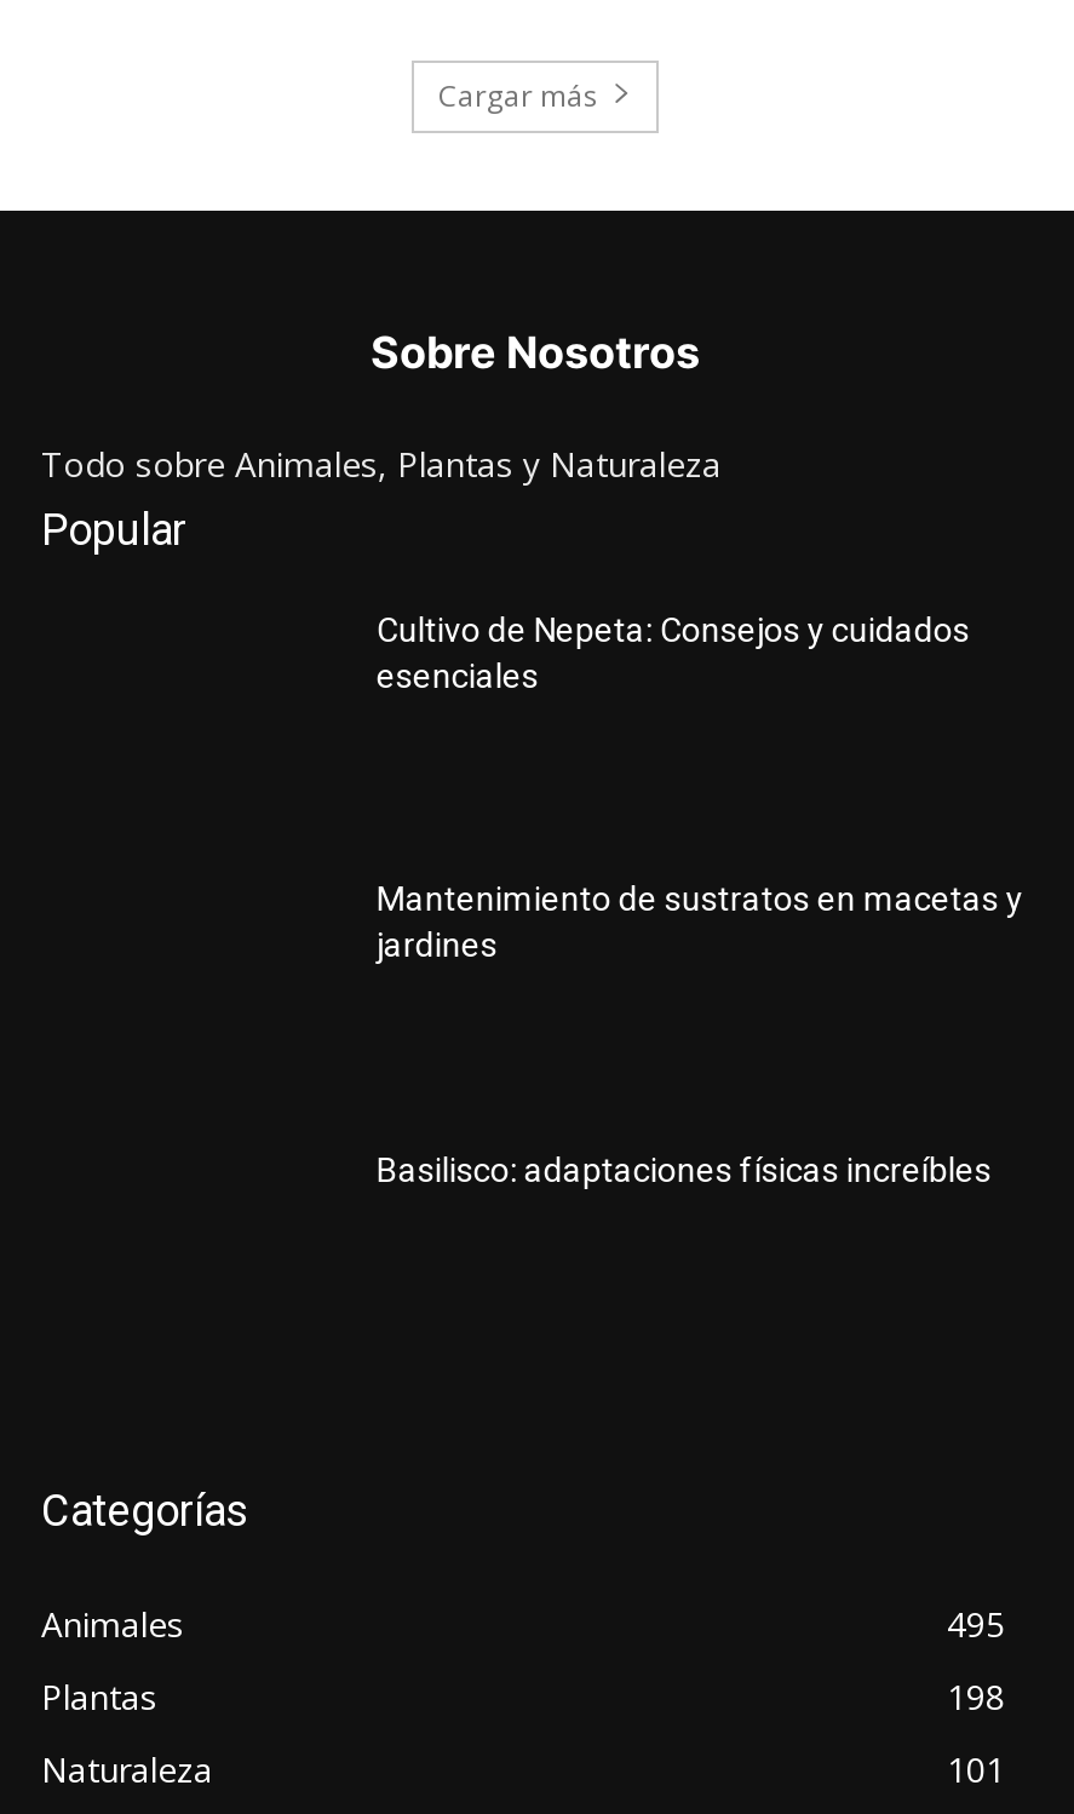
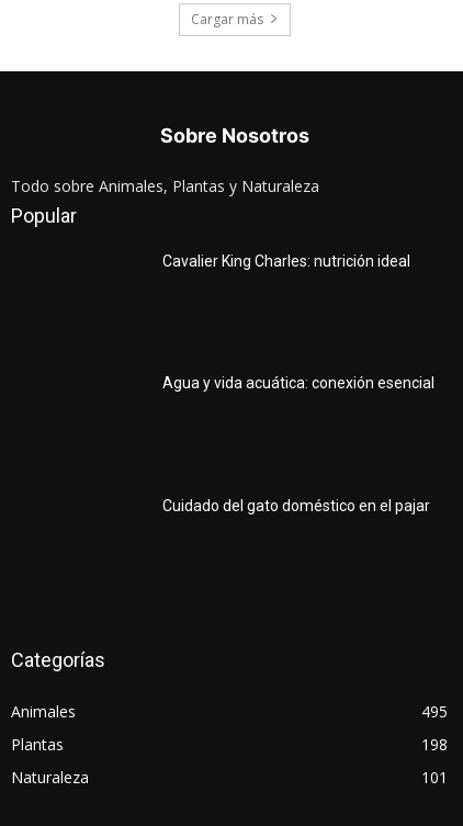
- Cultivo de Nepeta: Consejos y cuidados
- esenciales
+ Cavalier King Charles: nutrición ideal

- Mantenimiento de sustratos en macetas y
- jardines
+ Agua y vida acuática: conexión esencial

- Basilisco: adaptaciones físicas increíbles
+ Cuidado del gato doméstico en el pajar
